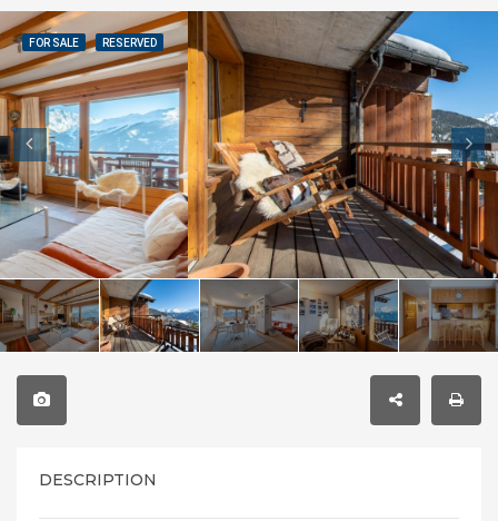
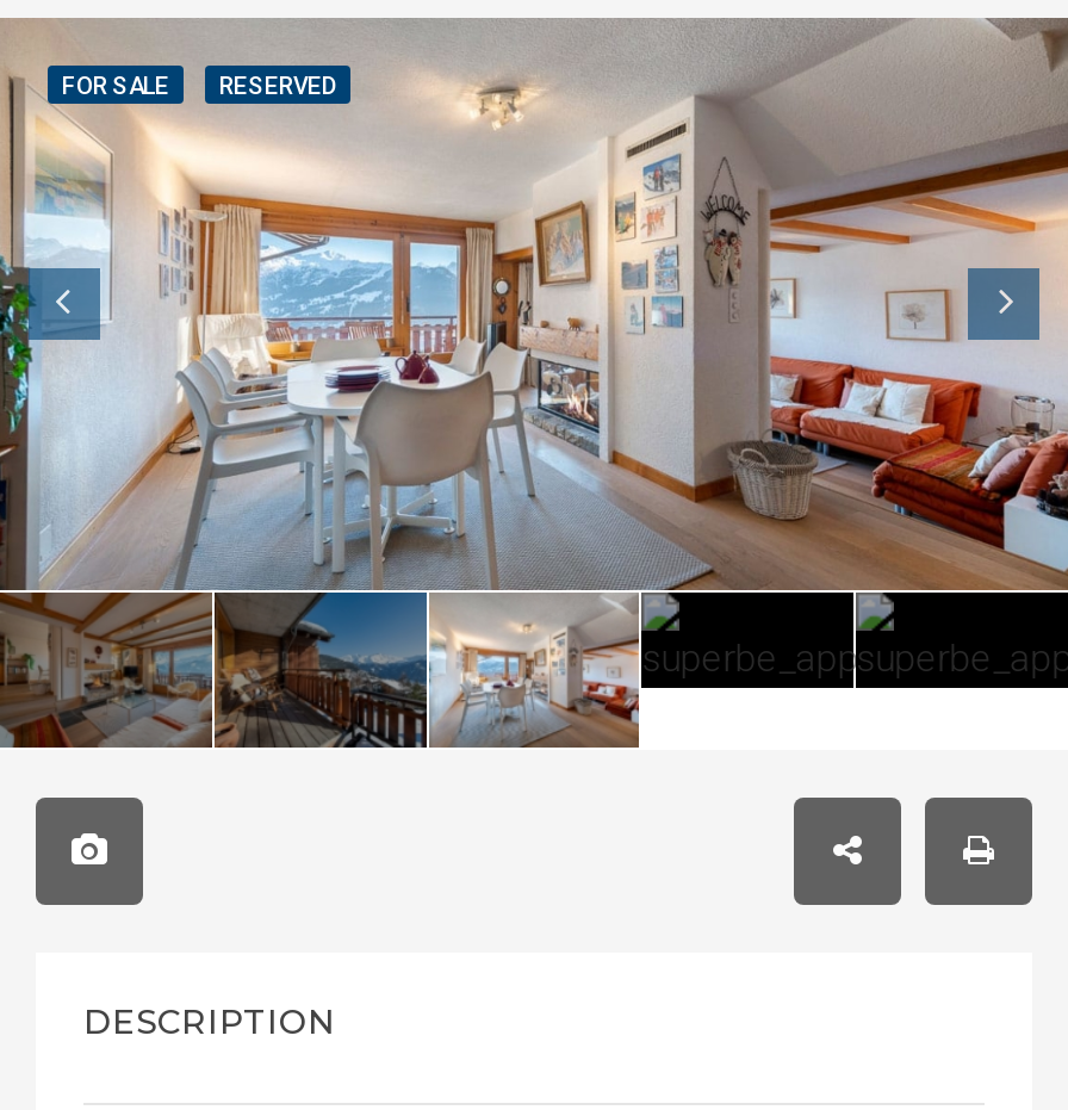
- [image]
+ [image]
